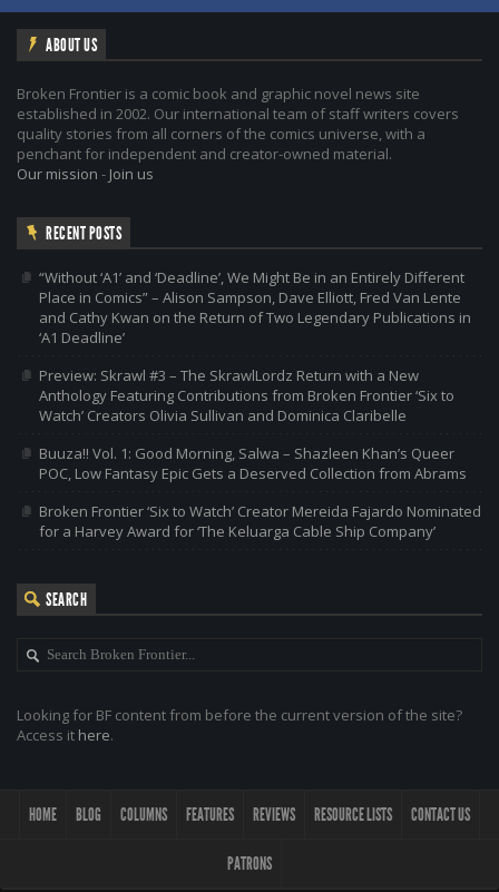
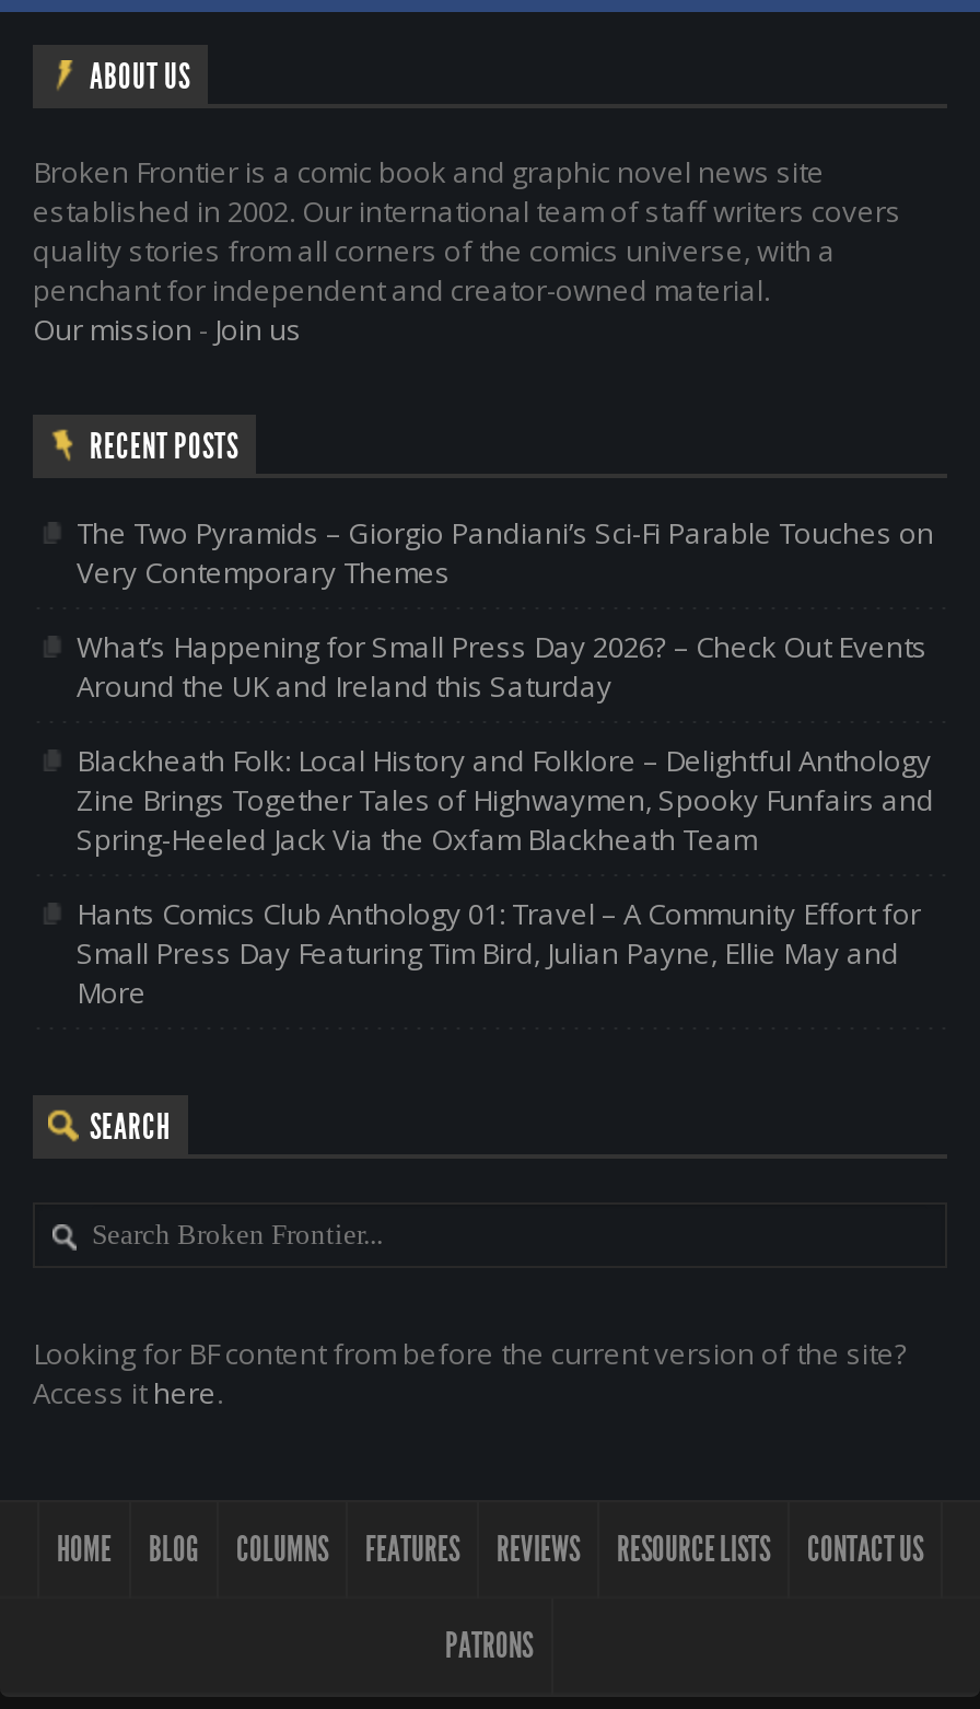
- “Without ‘A1’ and ‘Deadline’, We Might Be in an Entirely Different
- Place in Comics” – Alison Sampson, Dave Elliott, Fred Van Lente
- and Cathy Kwan on the Return of Two Legendary Publications in
- ‘A1 Deadline’
+ The Two Pyramids – Giorgio Pandiani’s Sci-Fi Parable Touches on
+ Very Contemporary Themes

- Preview: Skrawl #3 – The SkrawlLordz Return with a New
- Anthology Featuring Contributions from Broken Frontier ‘Six to
- Watch’ Creators Olivia Sullivan and Dominica Claribelle
+ What’s Happening for Small Press Day 2026? – Check Out Events
+ Around the UK and Ireland this Saturday

- Buuza!! Vol. 1: Good Morning, Salwa – Shazleen Khan’s Queer
- POC, Low Fantasy Epic Gets a Deserved Collection from Abrams
+ Blackheath Folk: Local History and Folklore – Delightful Anthology
+ Zine Brings Together Tales of Highwaymen, Spooky Funfairs and
+ Spring-Heeled Jack Via the Oxfam Blackheath Team

- Broken Frontier ‘Six to Watch’ Creator Mereida Fajardo Nominated
- for a Harvey Award for ‘The Keluarga Cable Ship Company’
+ Hants Comics Club Anthology 01: Travel – A Community Effort for
+ Small Press Day Featuring Tim Bird, Julian Payne, Ellie May and
+ More
